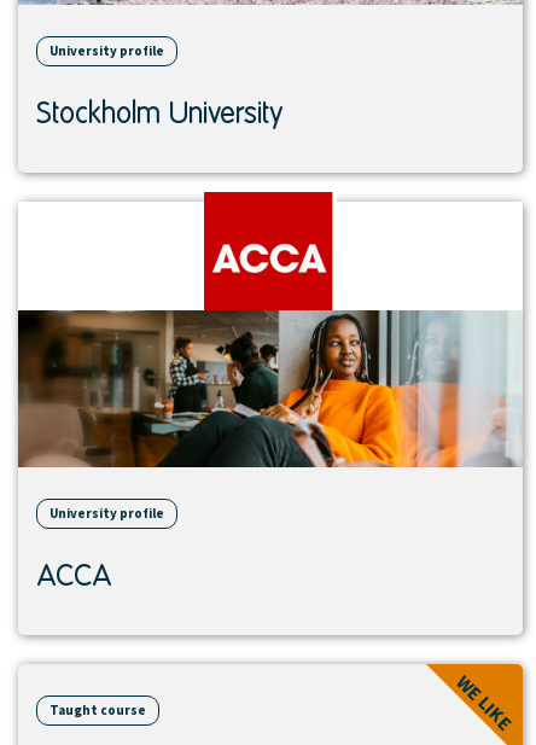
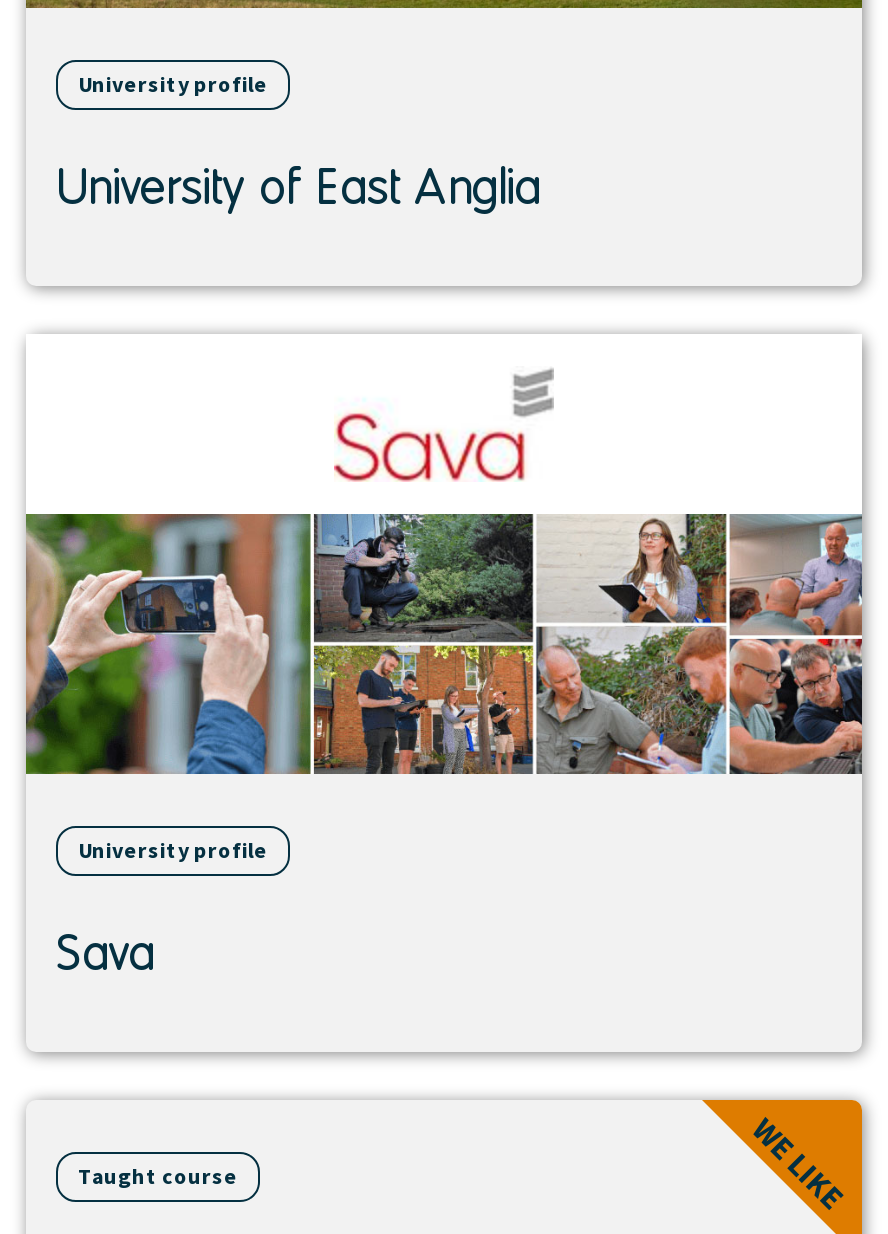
- Stockholm University
+ University of East Anglia

- [image]
+ [image]

- ACCA
+ Sava
